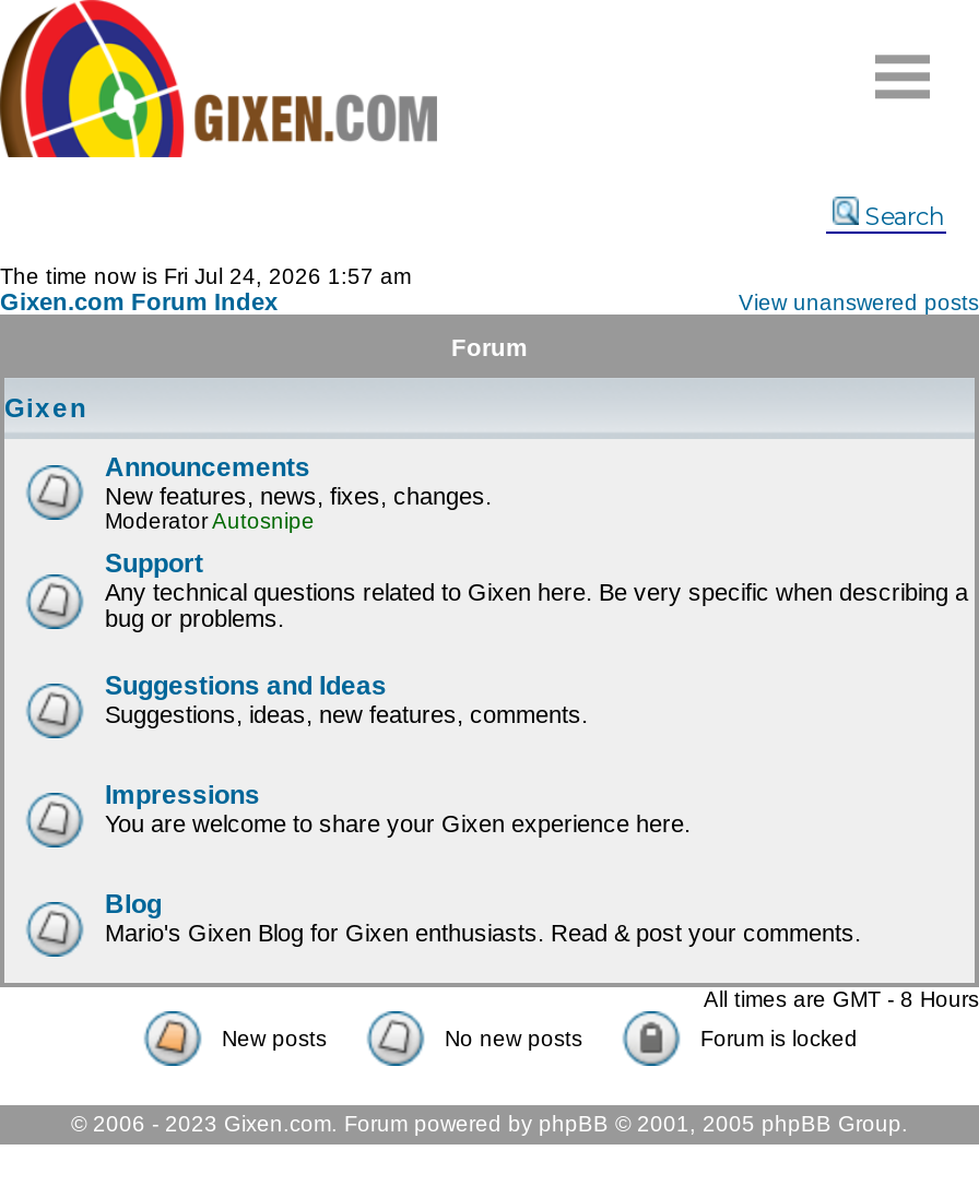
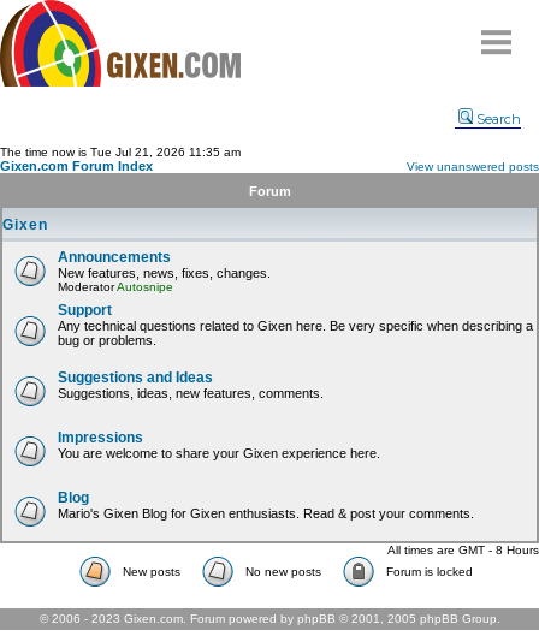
- The time now is Fri Jul 24, 2026 1:57 am
+ The time now is Tue Jul 21, 2026 11:35 am
